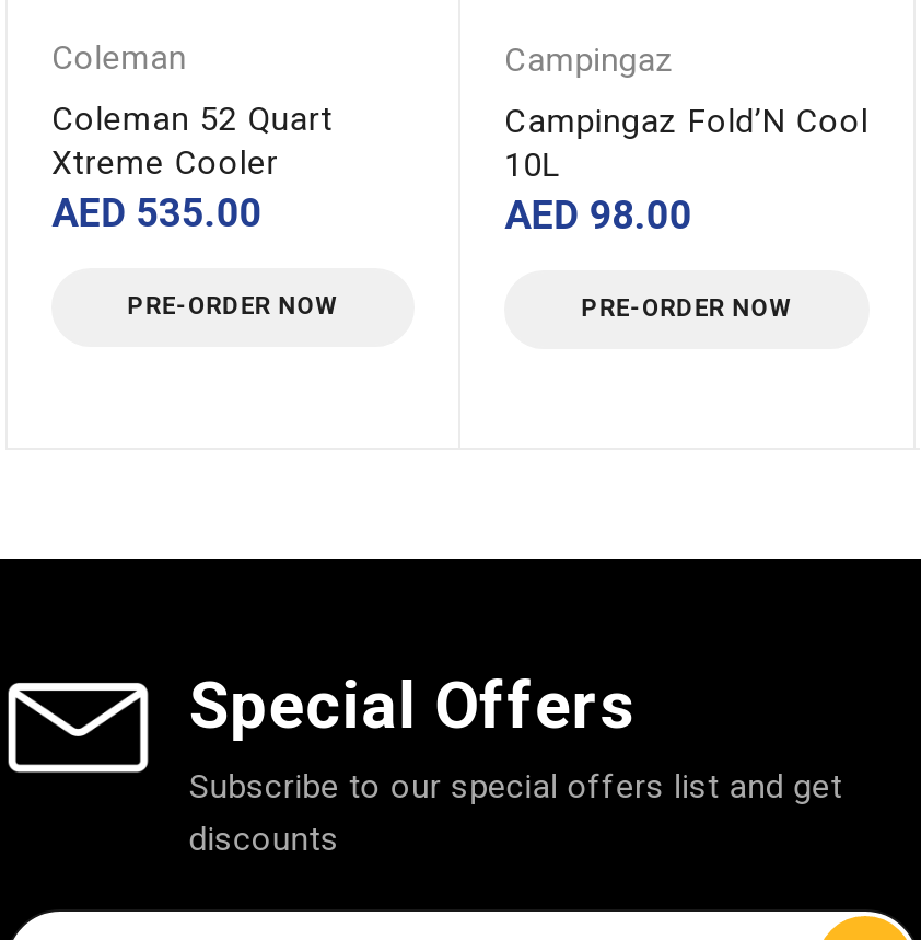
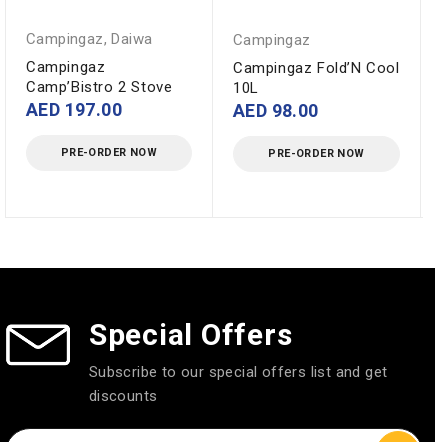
- Coleman
+ Campingaz, Daiwa

- Coleman 52 Quart
- Xtreme Cooler
- AED 535.00
+ Campingaz
+ Camp’Bistro 2 Stove
+ AED 197.00
